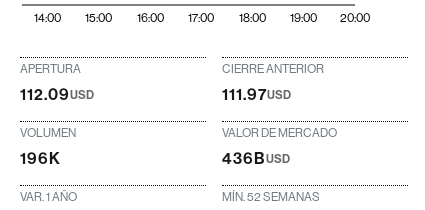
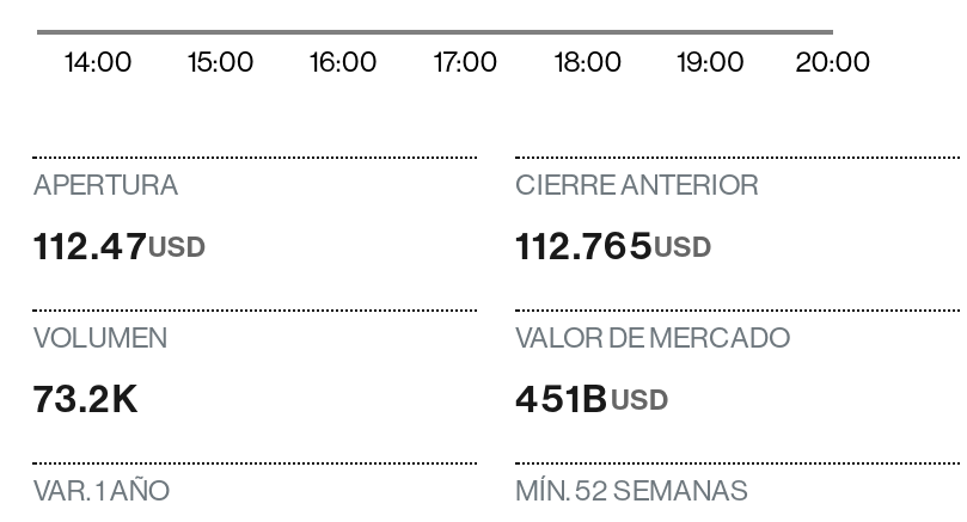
- 112.09USD
+ 112.47USD

- 111.97USD
+ 112.765USD

- 196K
+ 73.2K

- 436BUSD
+ 451BUSD
